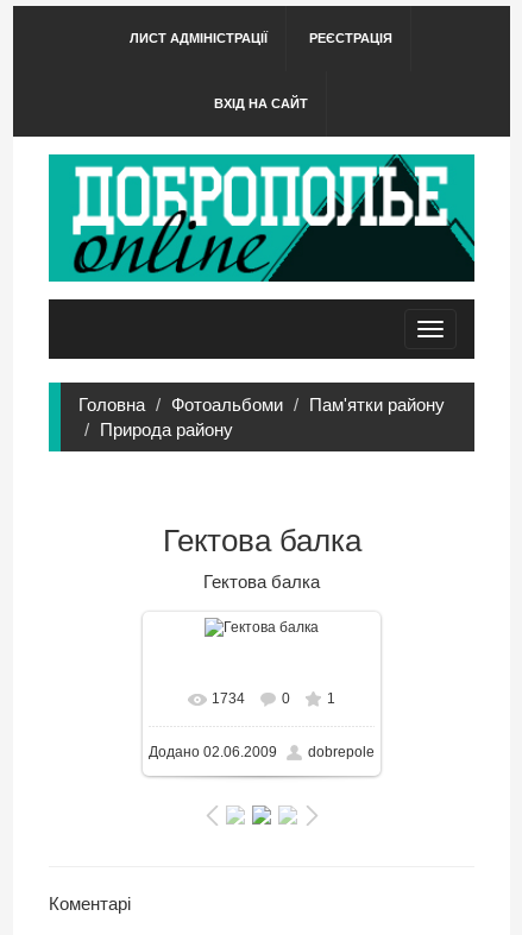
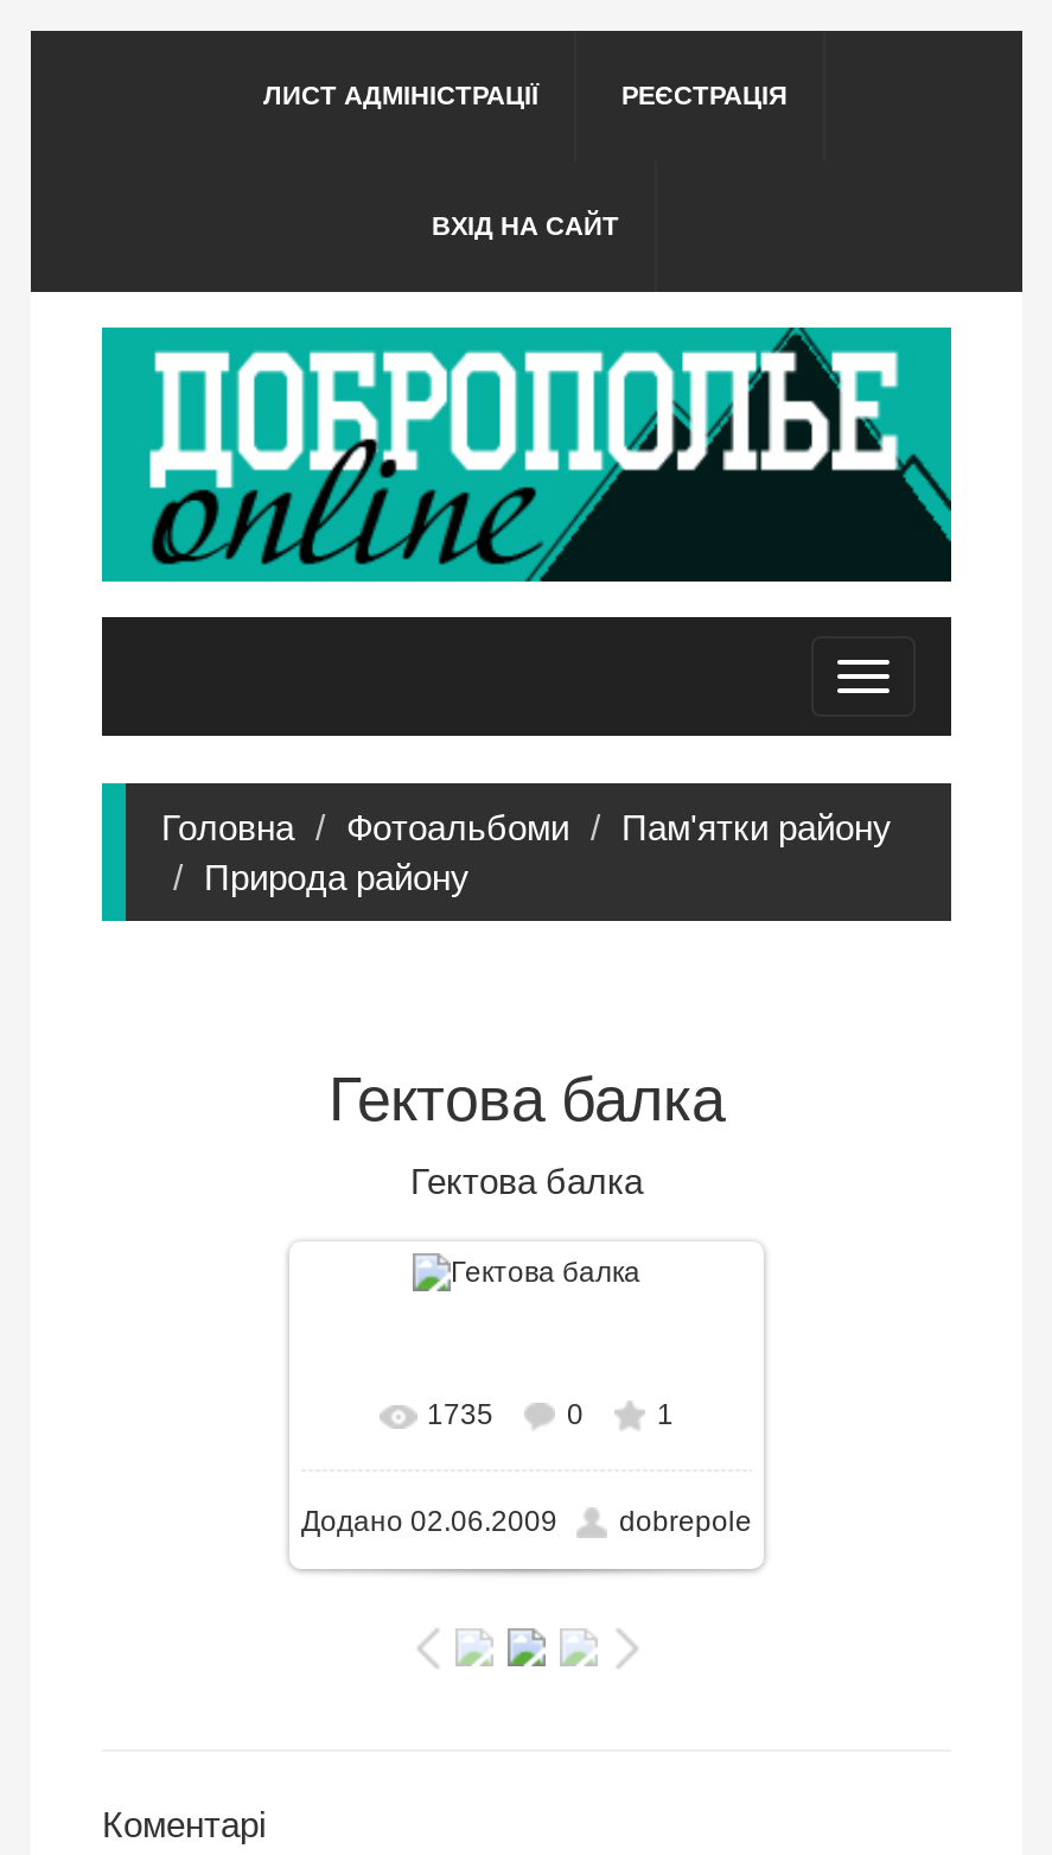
- 1734
+ 1735
